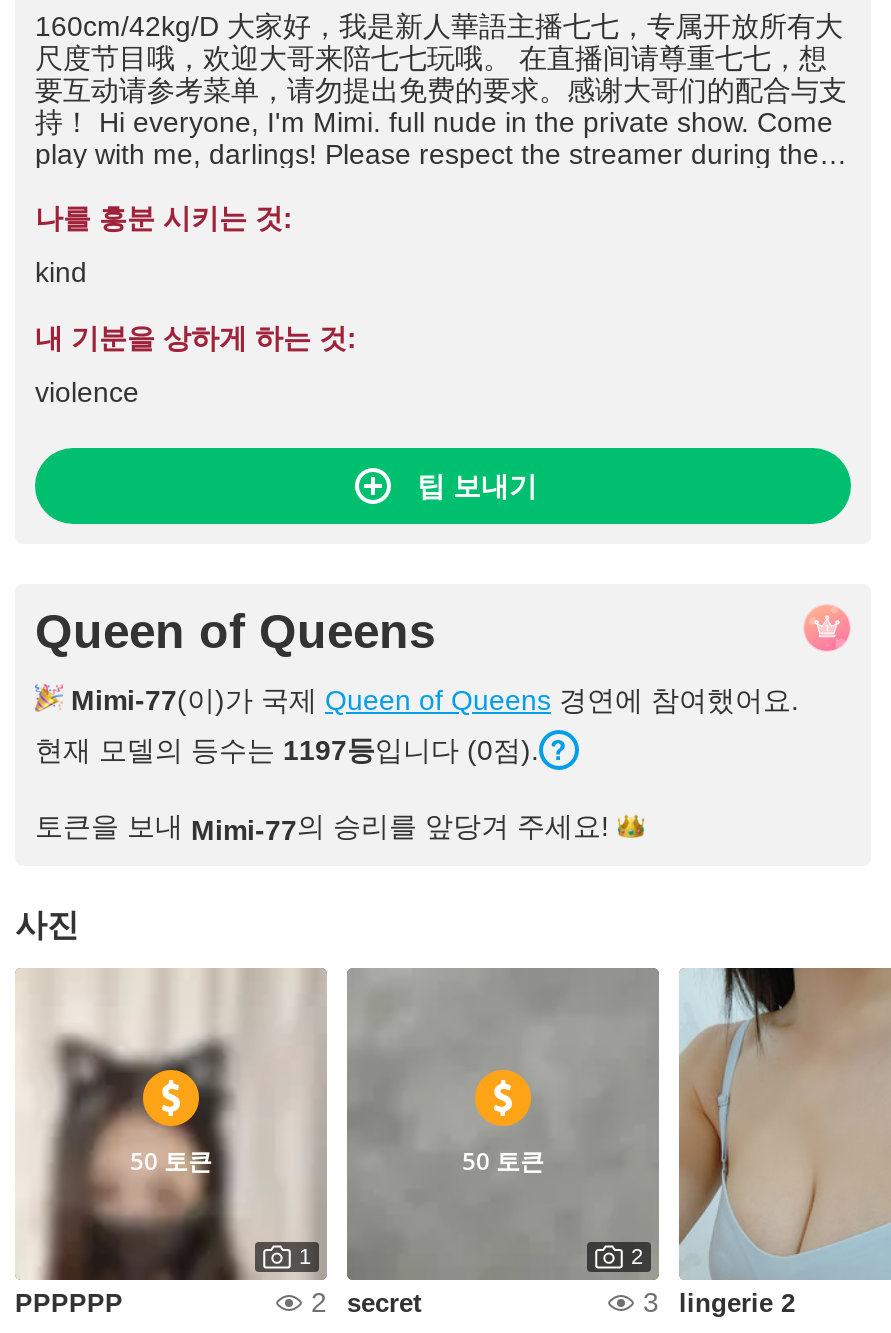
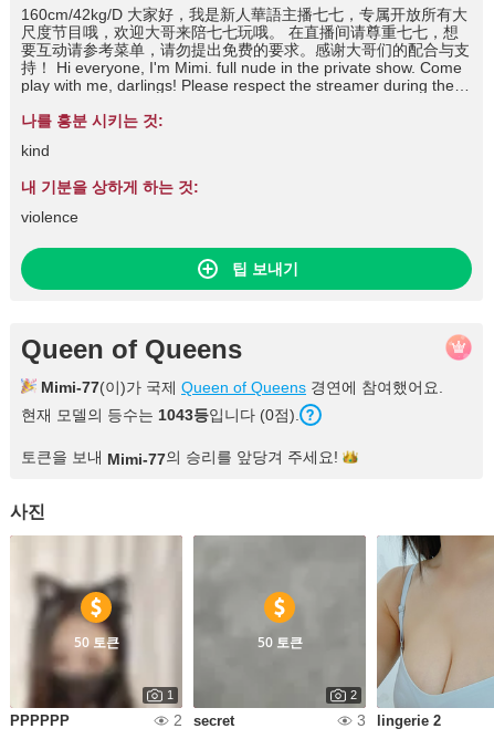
- 현재 모델의 등수는 1197등입니다 (0점).
+ 현재 모델의 등수는 1043등입니다 (0점).
